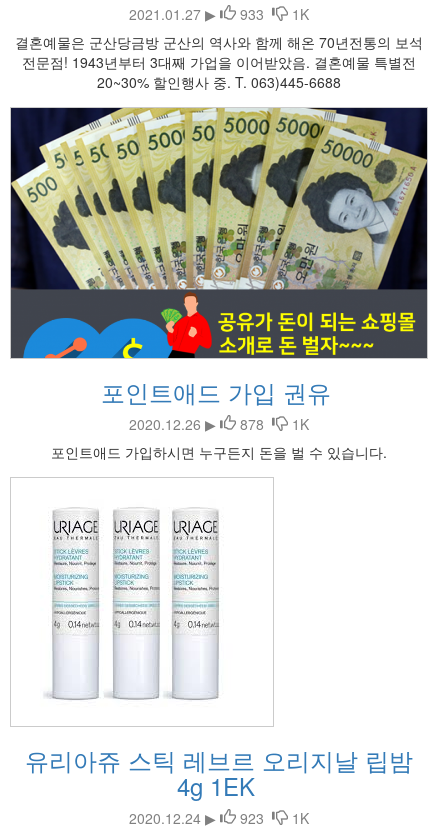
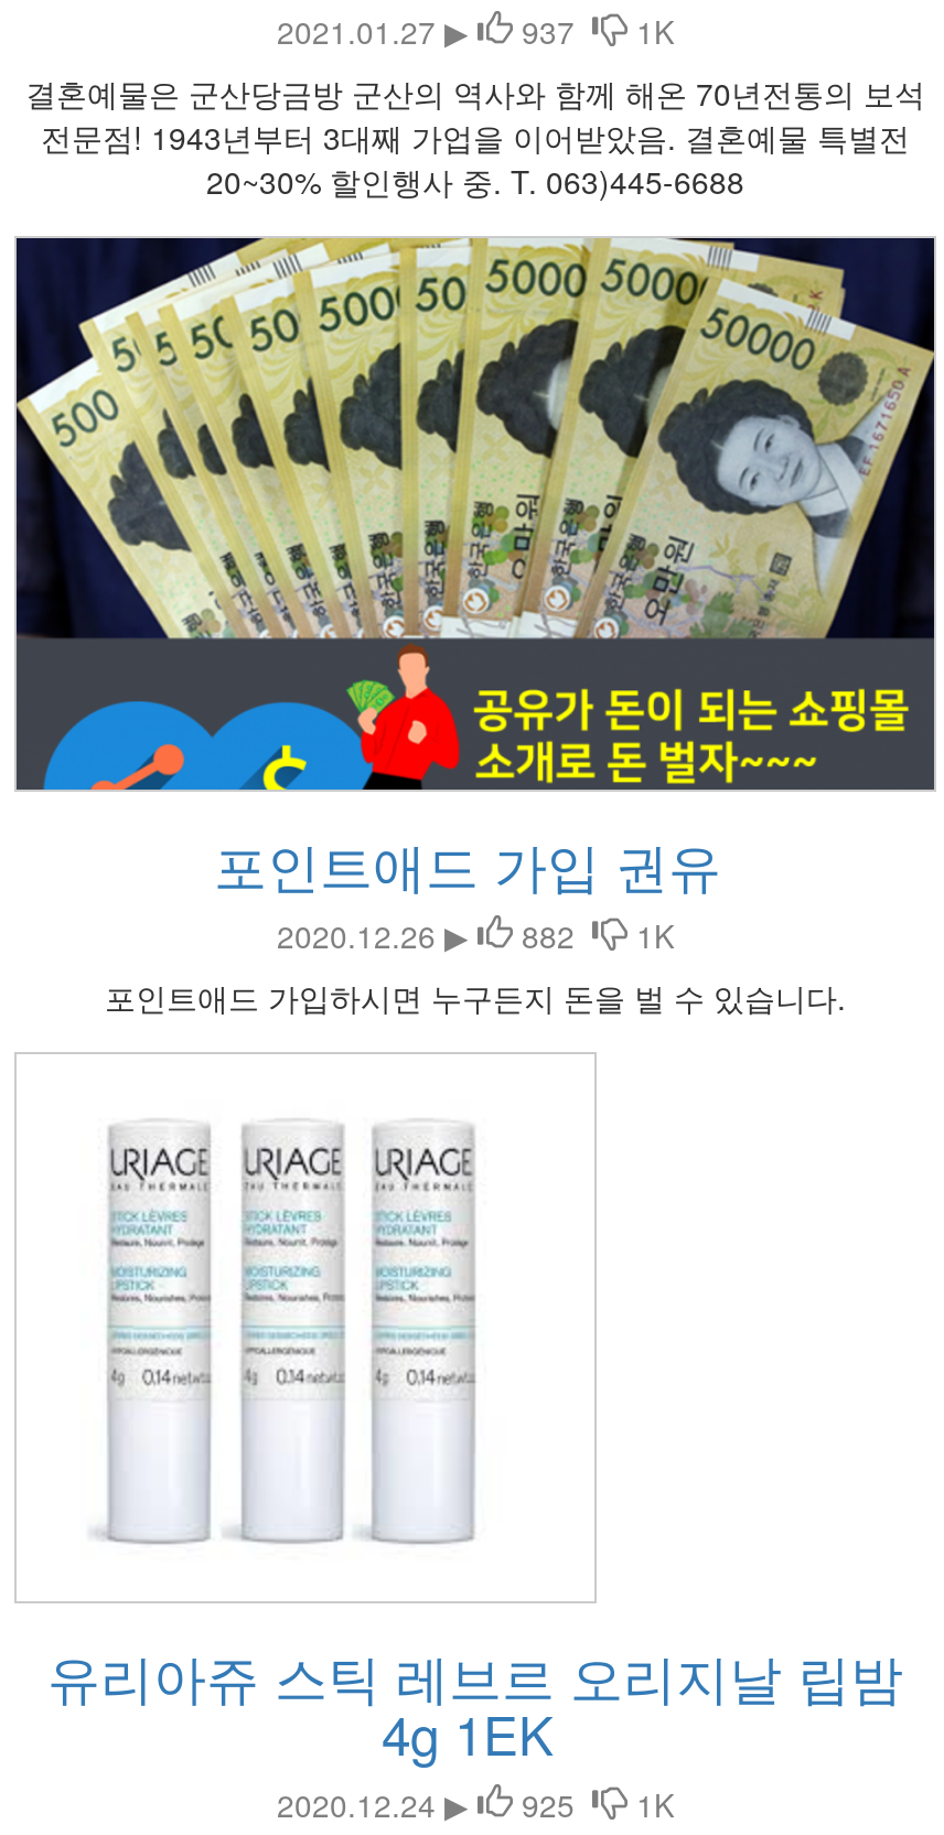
- 933
+ 937

- 878
+ 882

- 923
+ 925
